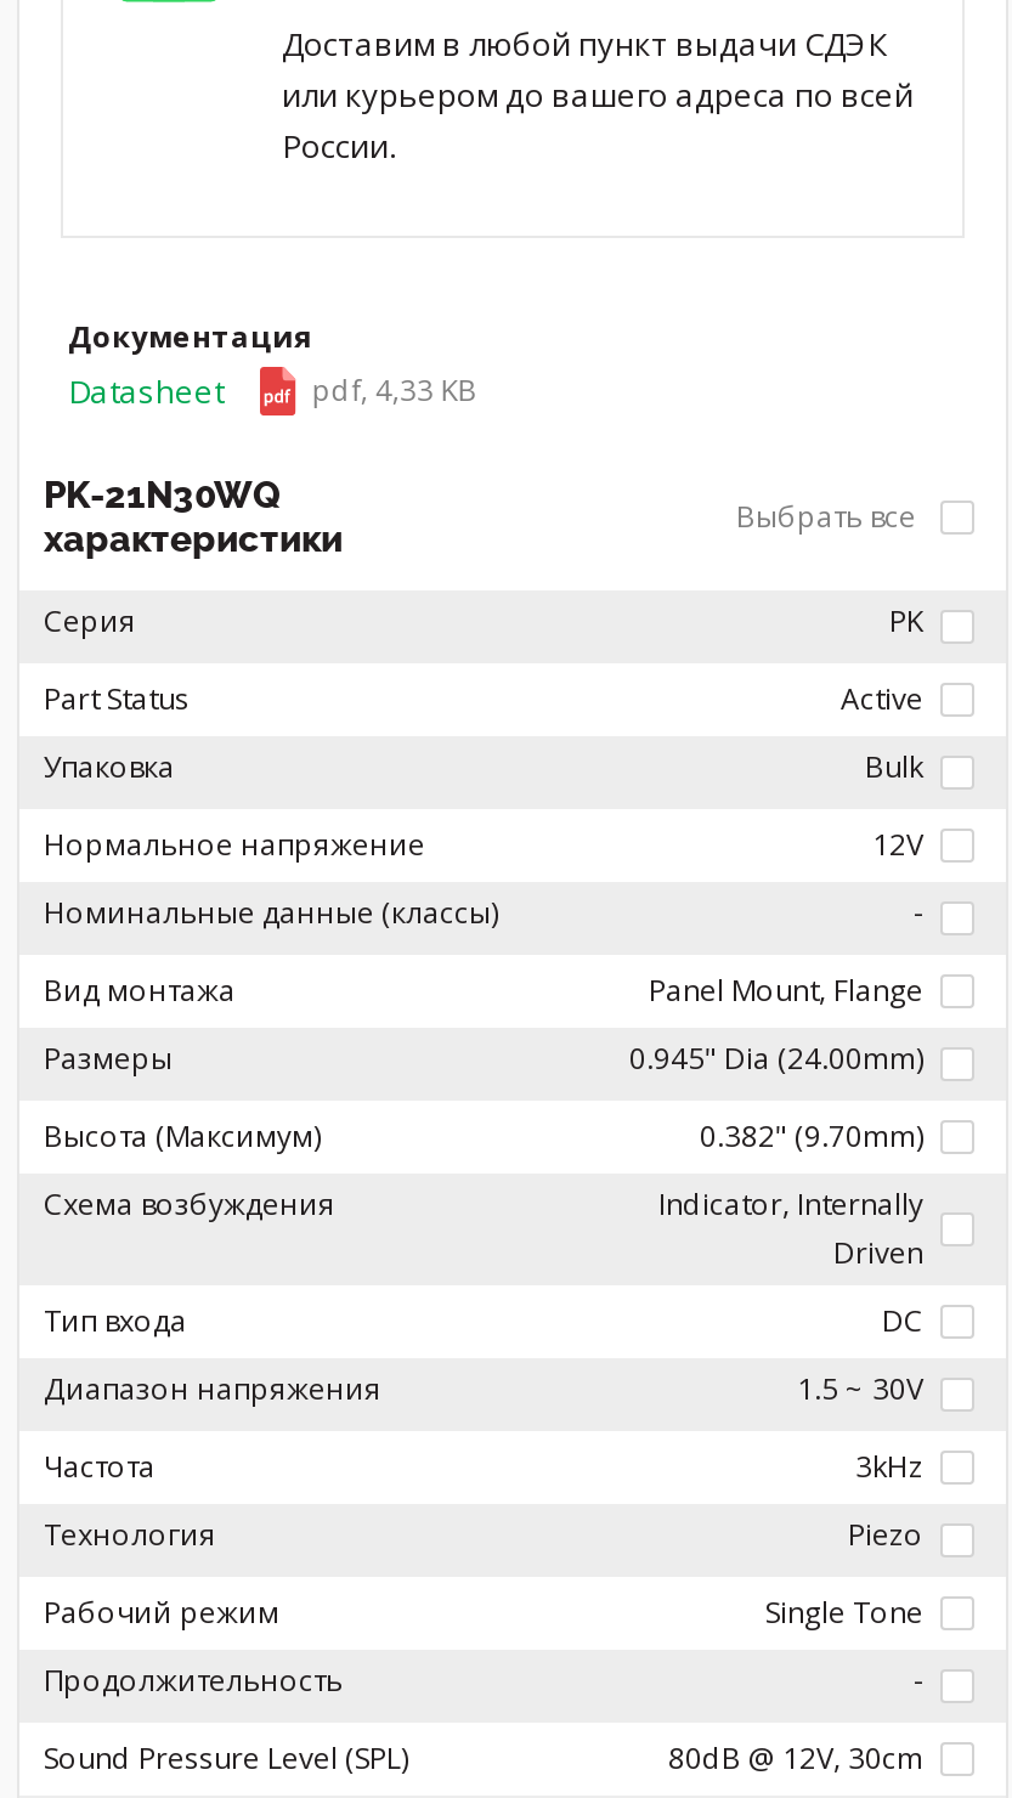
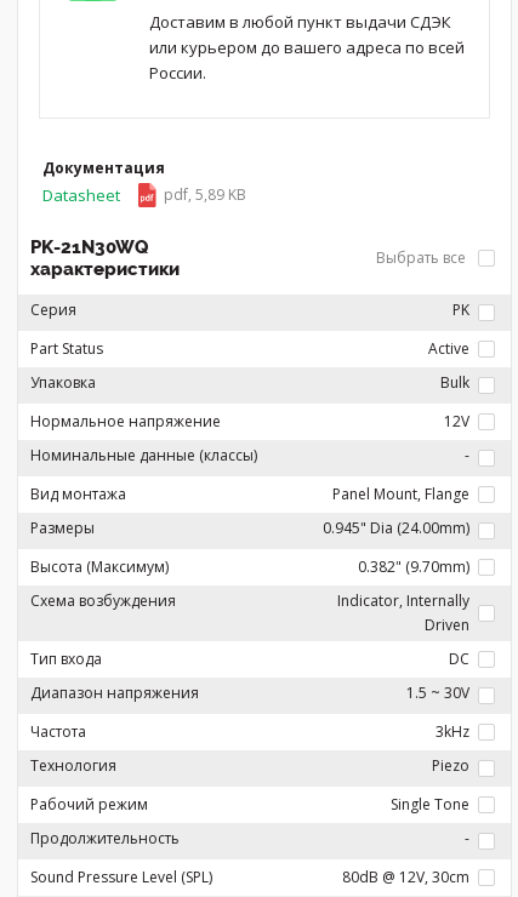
- pdf, 4,33 KB
+ pdf, 5,89 KB
